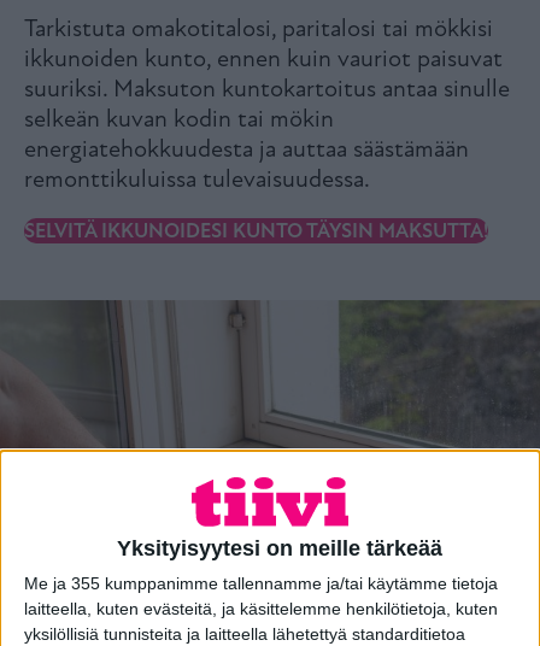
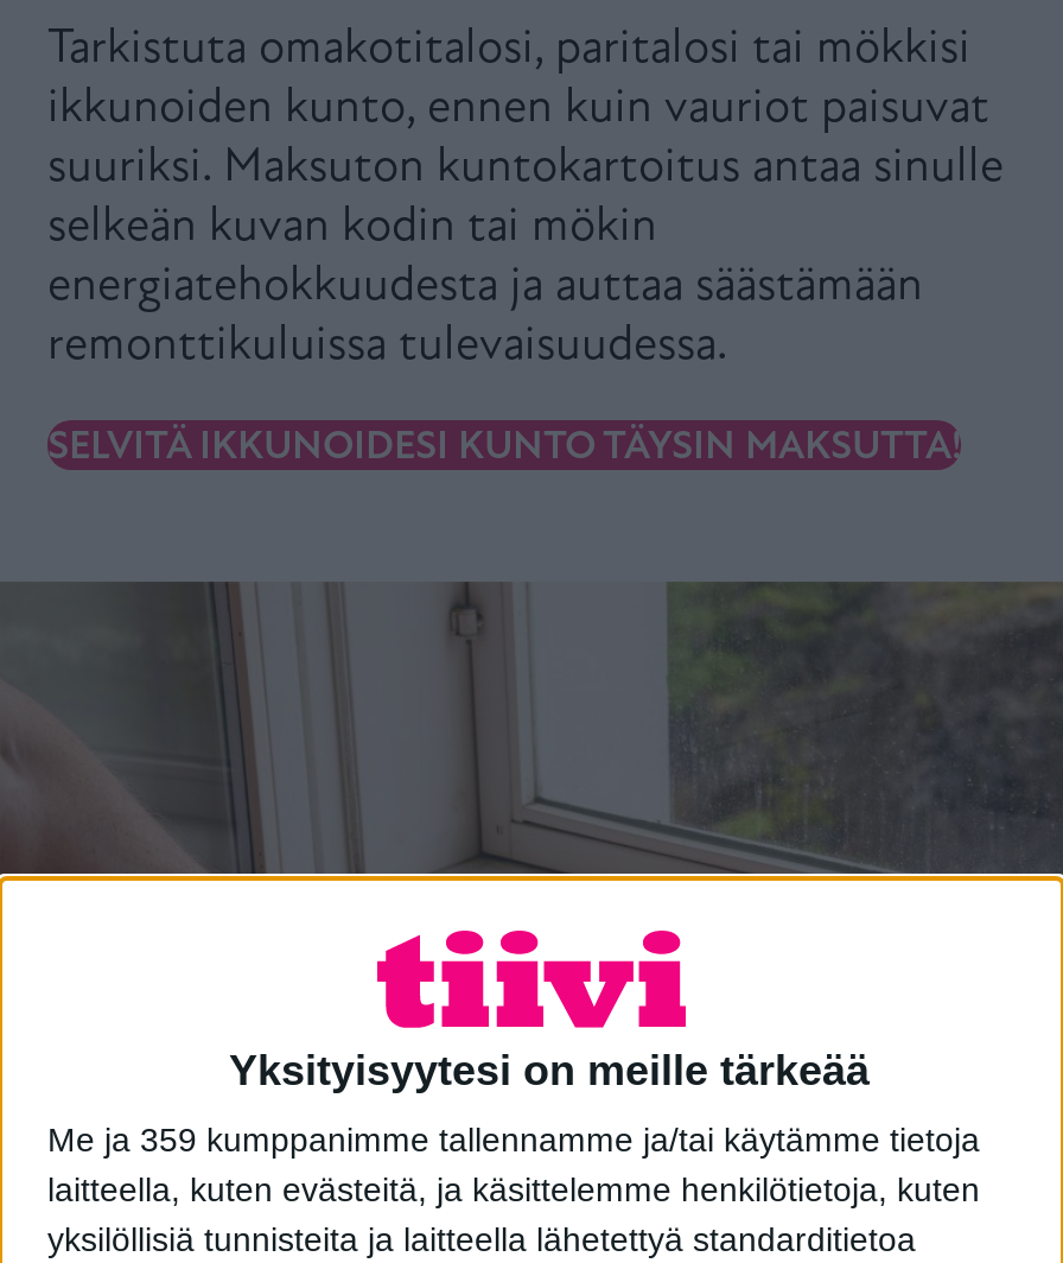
- Me ja 355 kumppanimme tallennamme ja/tai käytämme tietoja
+ Me ja 359 kumppanimme tallennamme ja/tai käytämme tietoja
